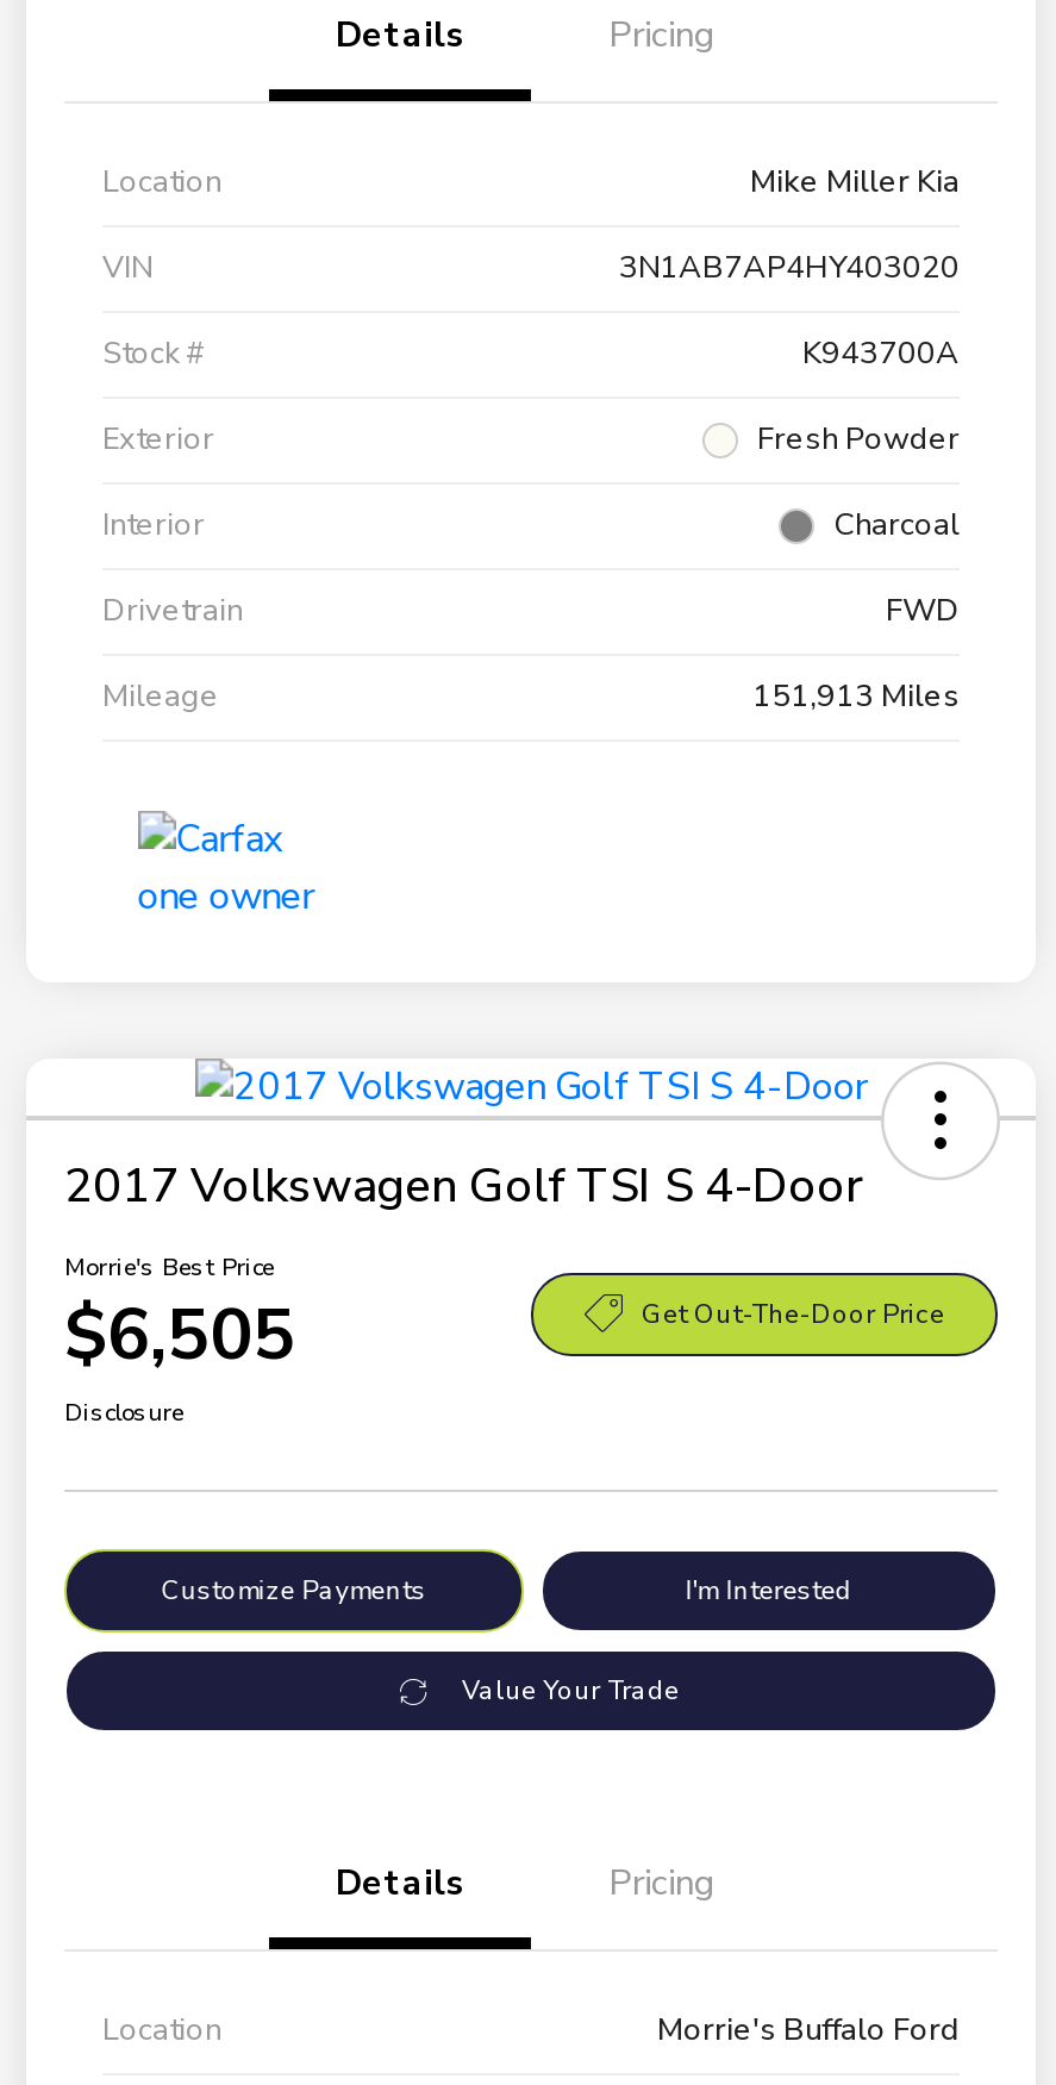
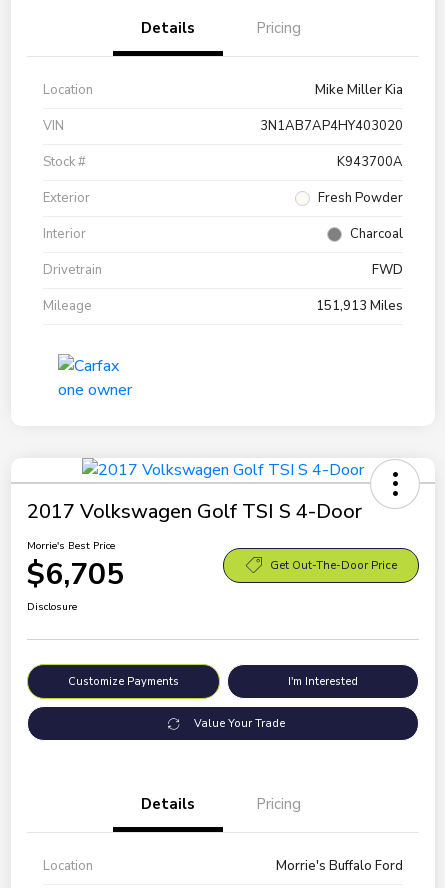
- $6,505
+ $6,705
